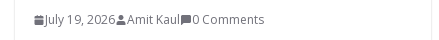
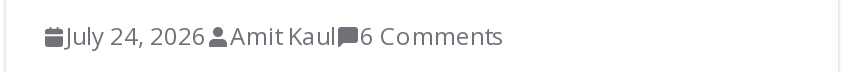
- July 19, 2026
+ July 24, 2026

- 0 Comments
+ 6 Comments
